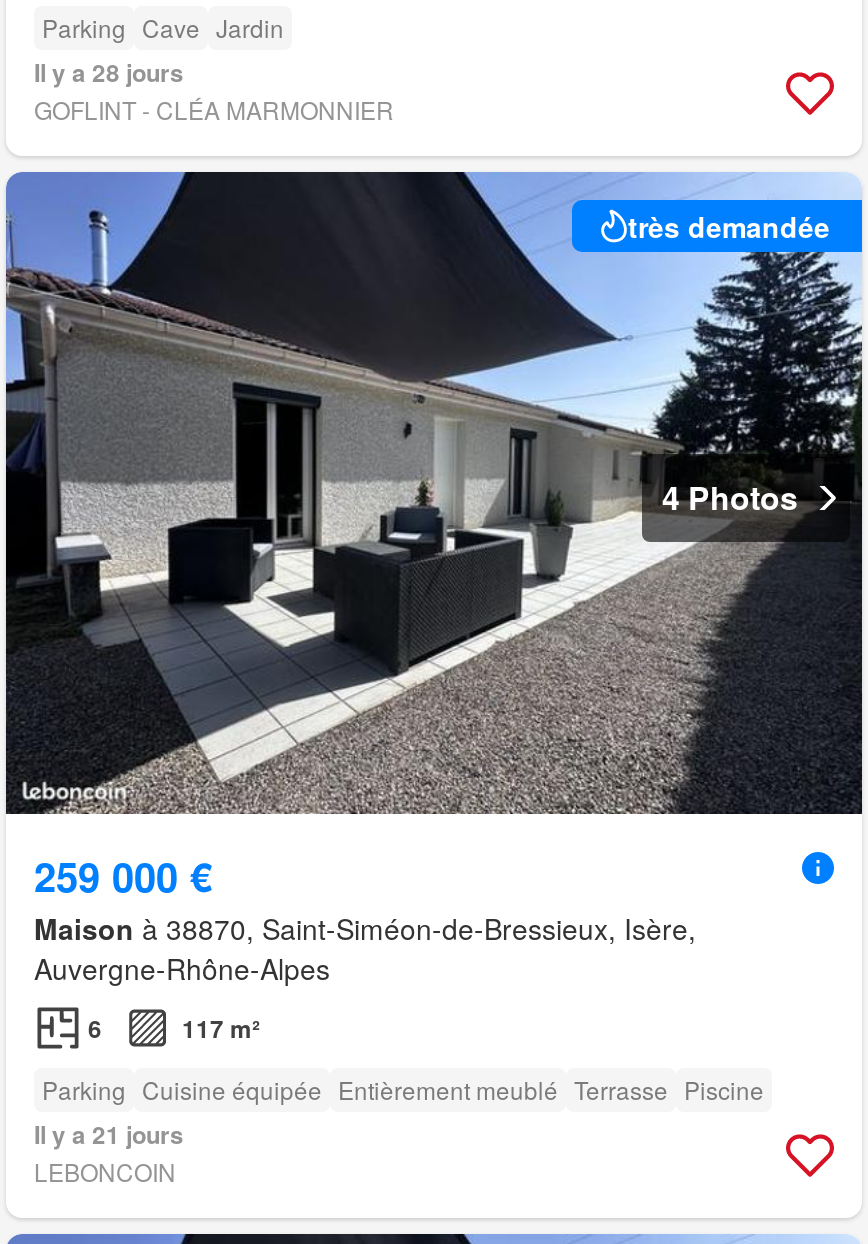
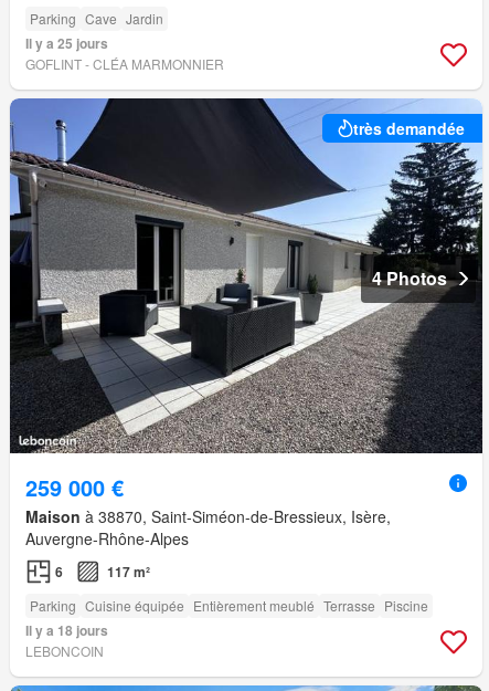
- Il y a 28 jours
+ Il y a 25 jours

- Il y a 21 jours
+ Il y a 18 jours
